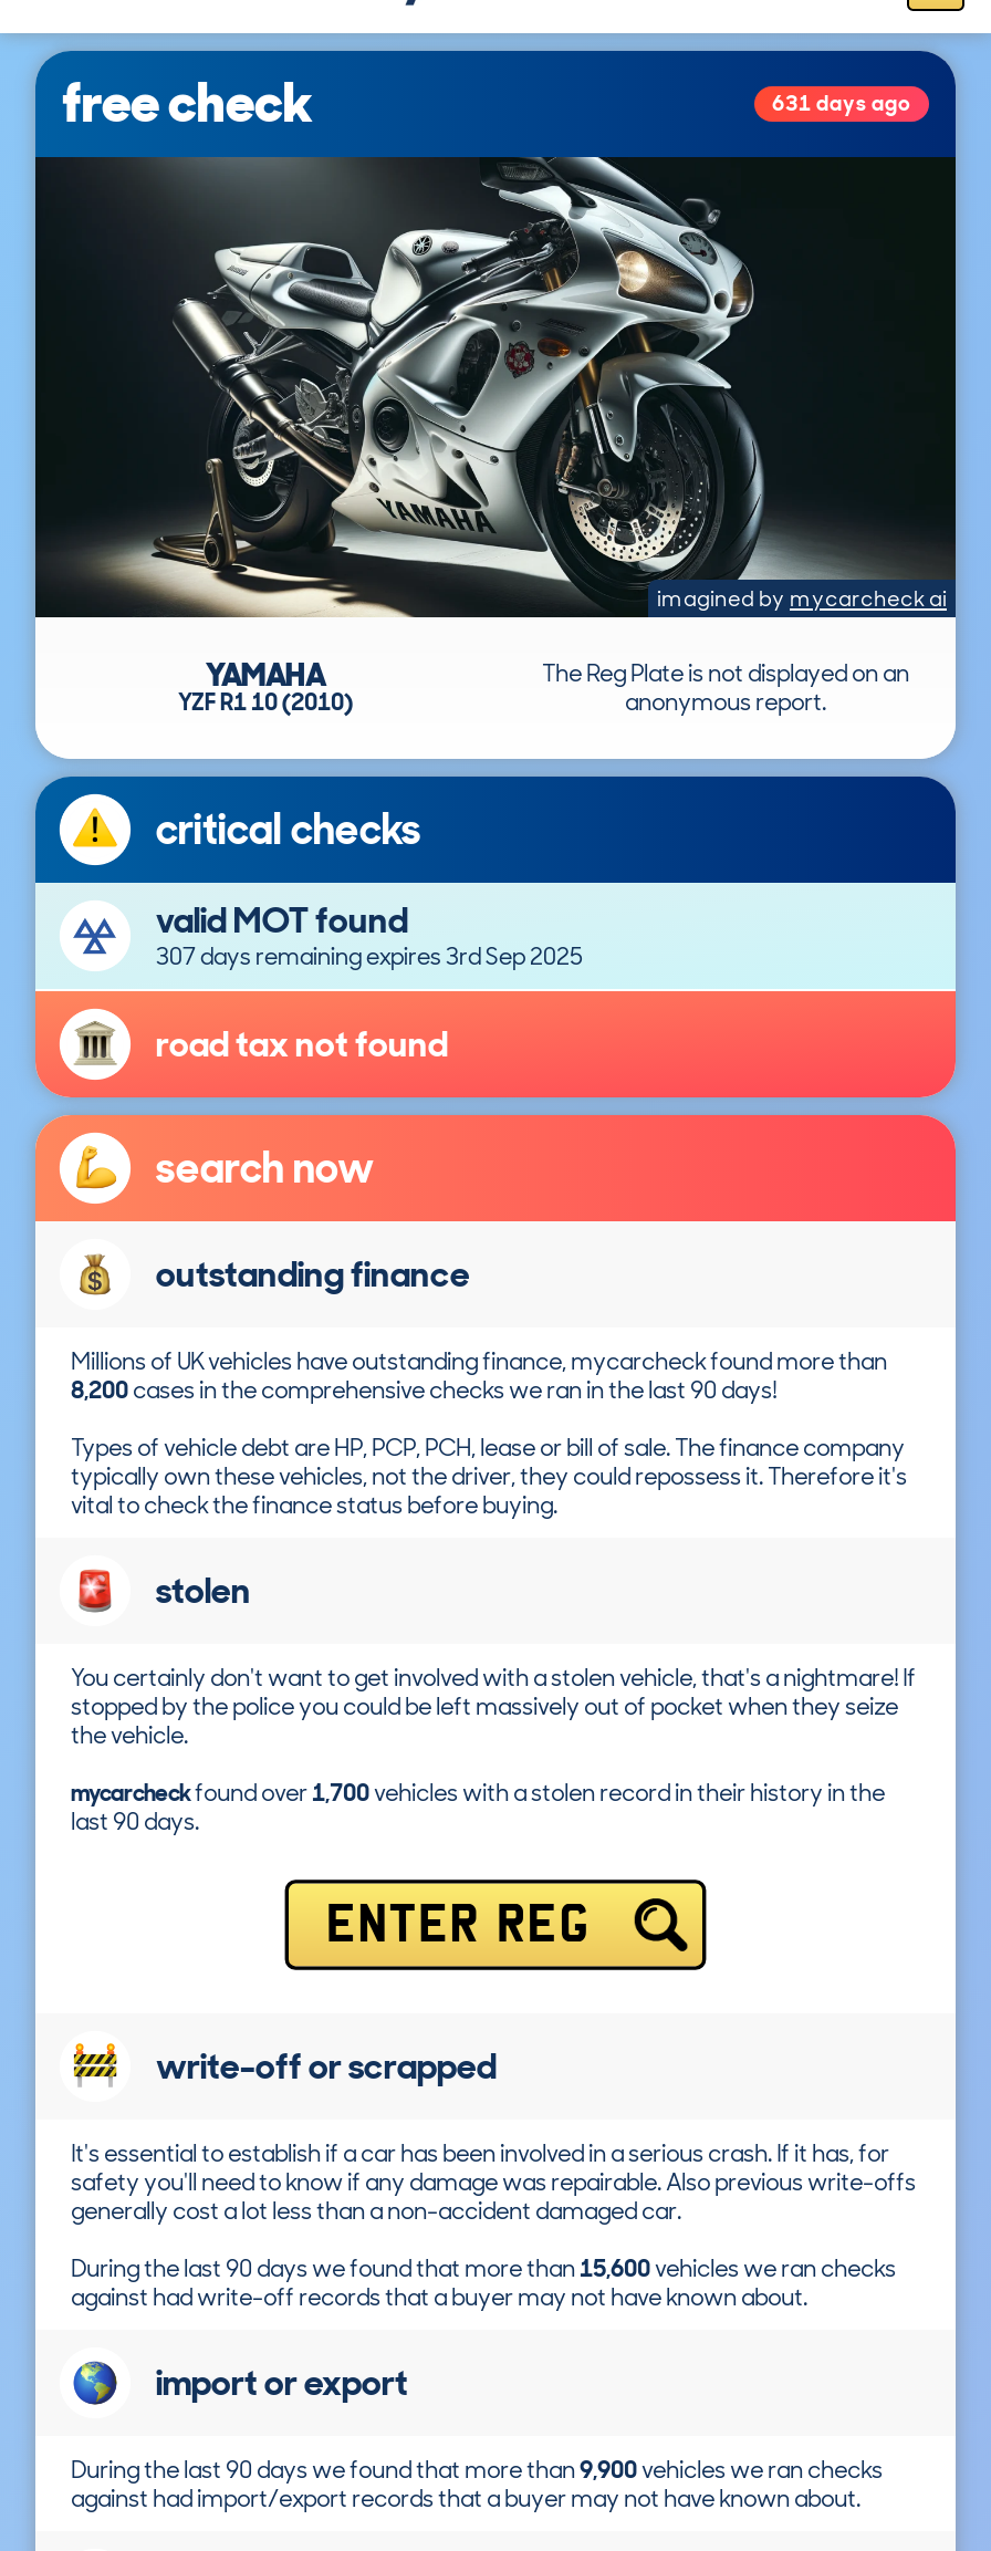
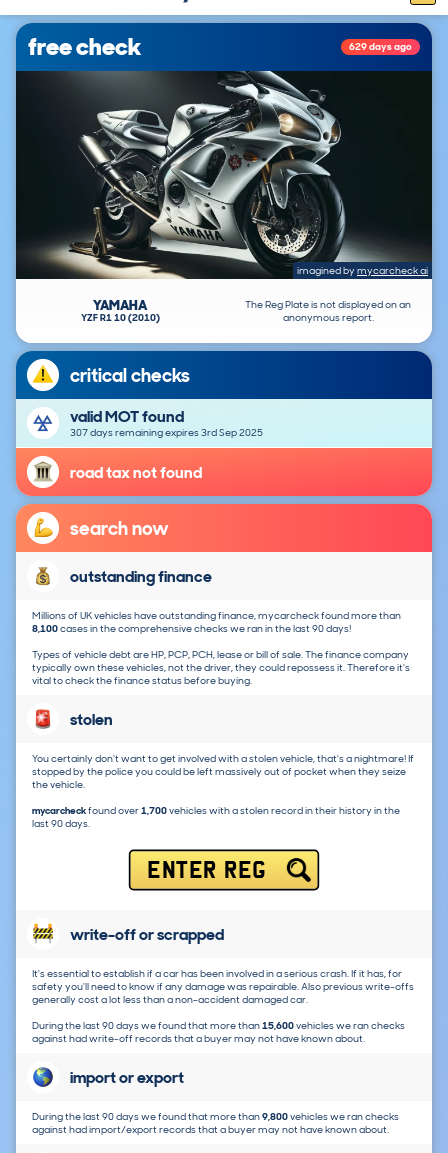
- 631 days ago
+ 629 days ago

- 8,200 cases in the comprehensive checks we ran in the last 90 days!
+ 8,100 cases in the comprehensive checks we ran in the last 90 days!

- During the last 90 days we found that more than 9,900 vehicles we ran checks
+ During the last 90 days we found that more than 9,800 vehicles we ran checks
